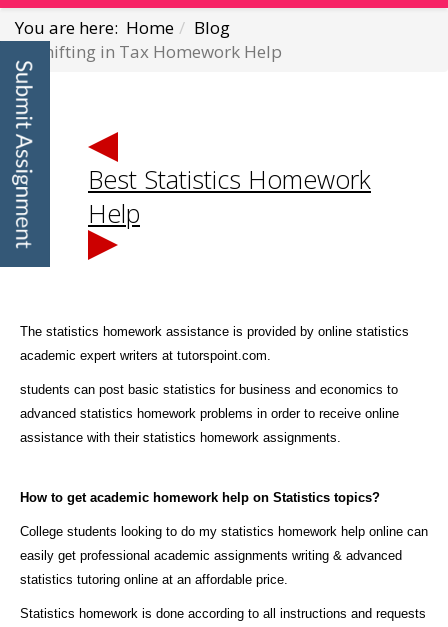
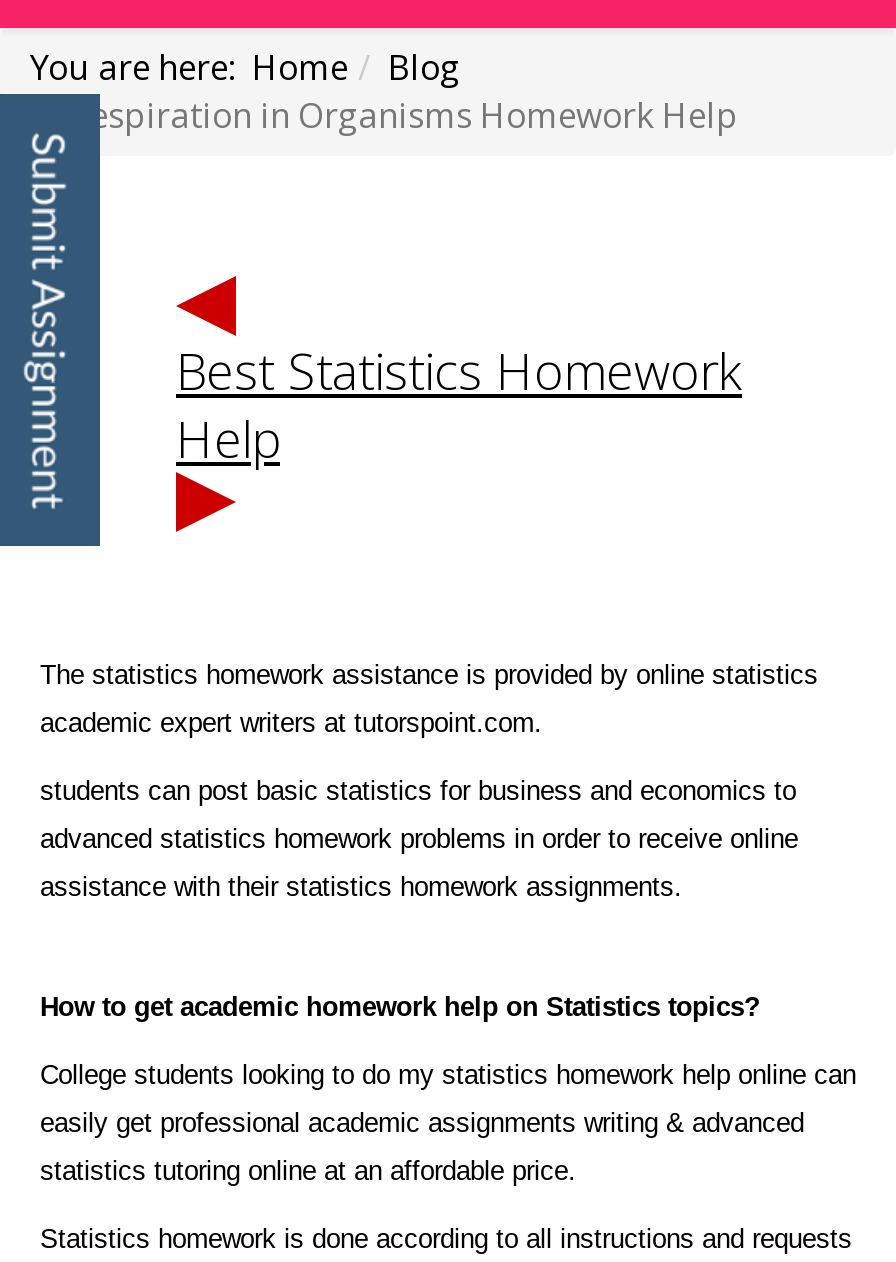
- Shifting in Tax Homework Help
+ Respiration in Organisms Homework Help
